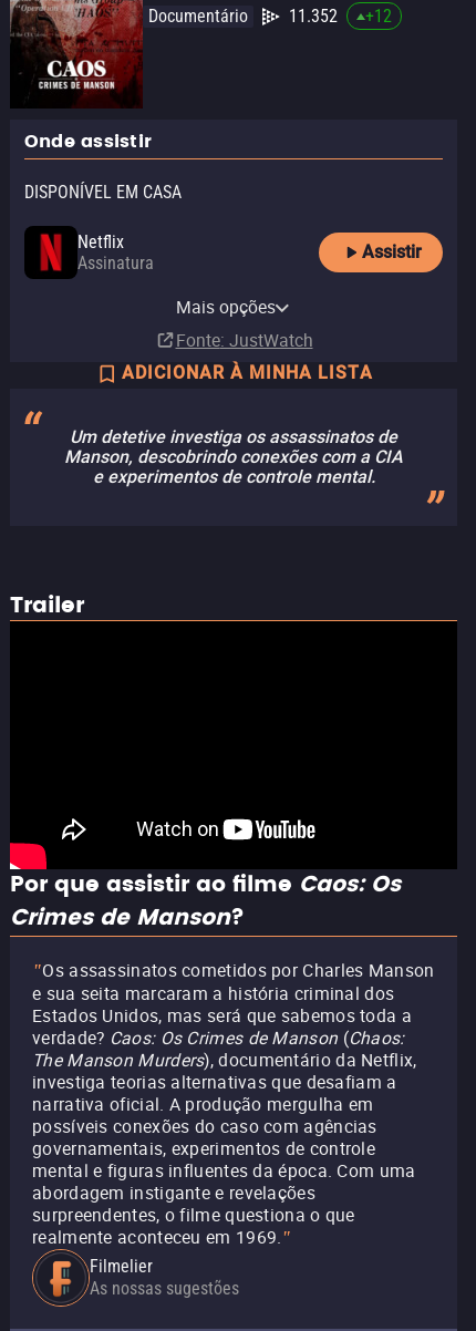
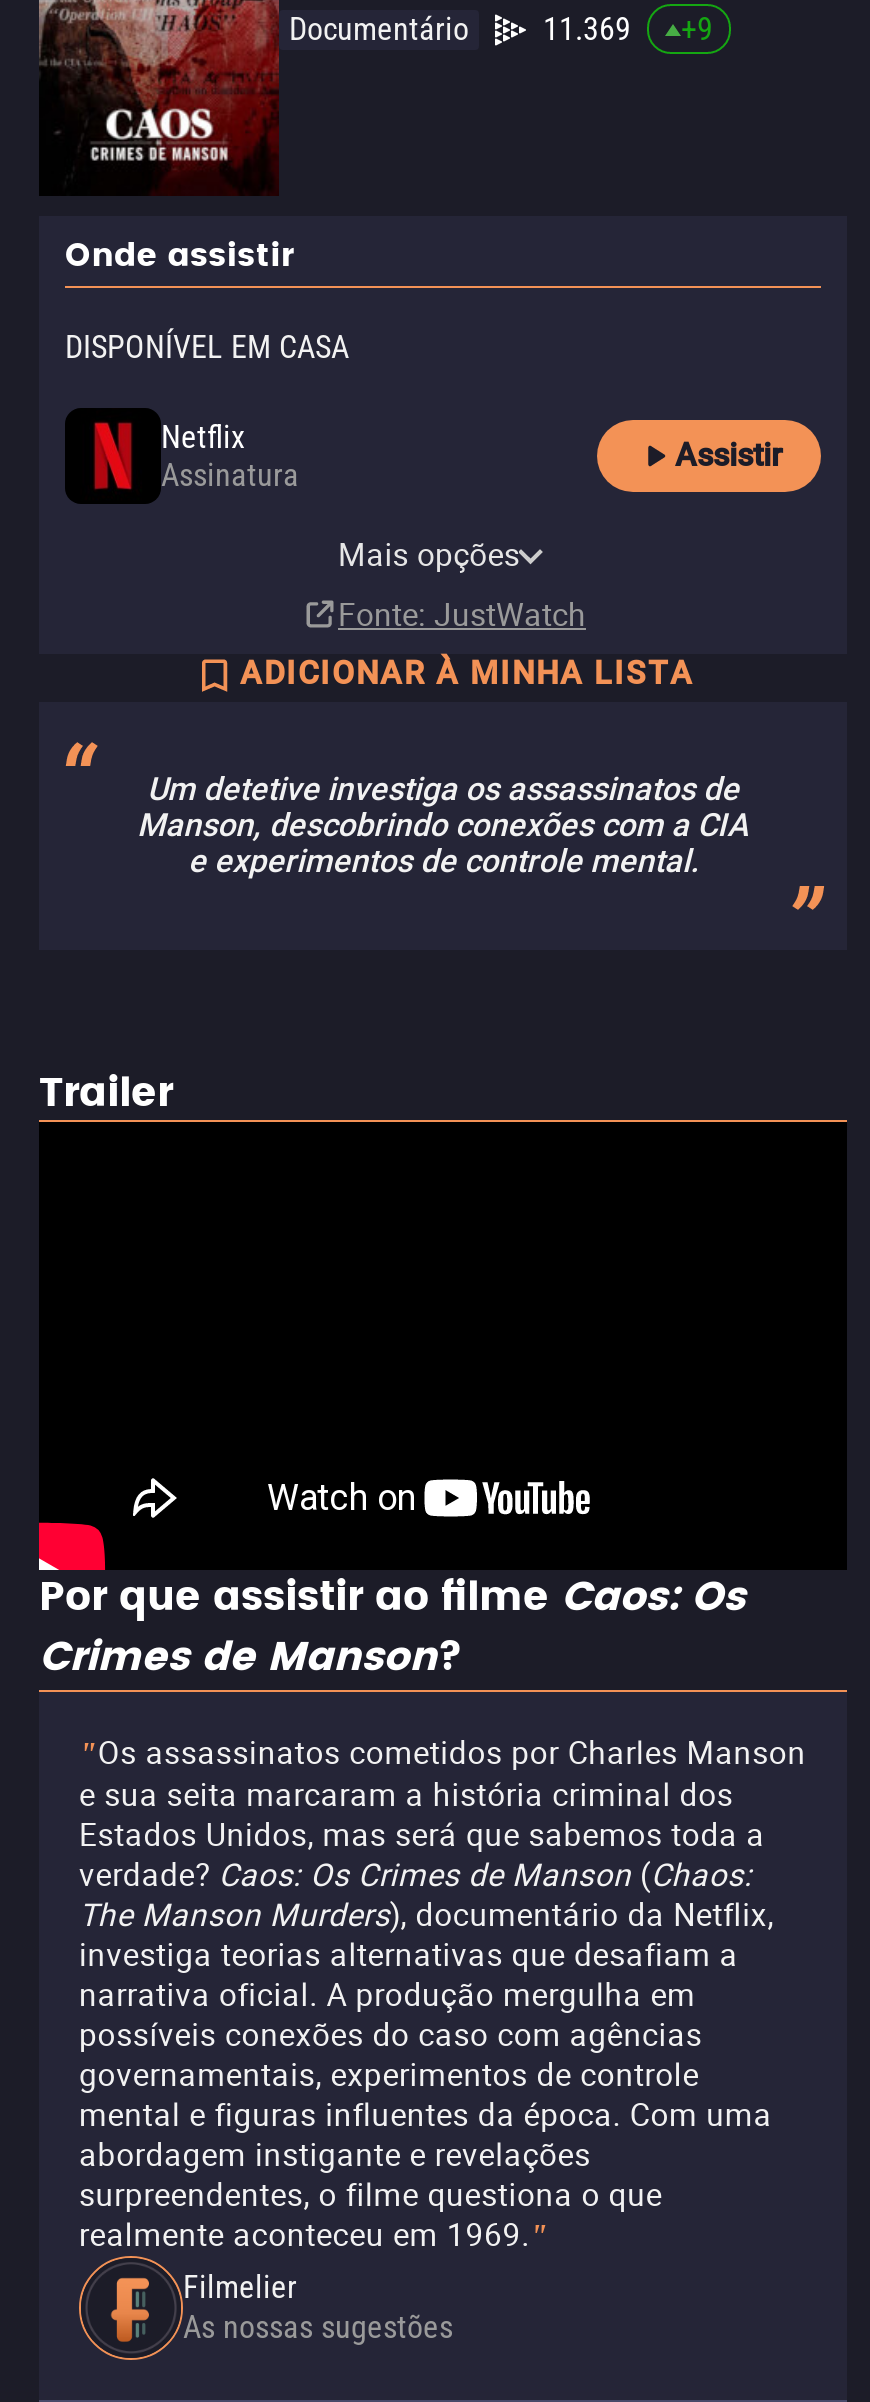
- 11.352
+ 11.369

- +12
+ +9
